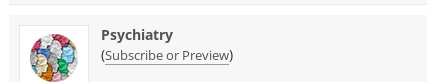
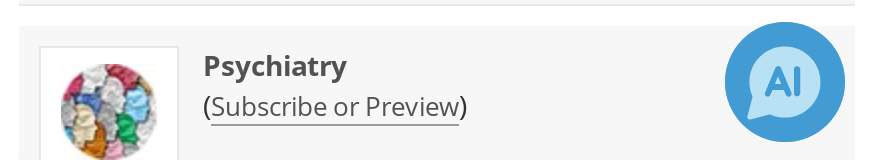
+ [image]
